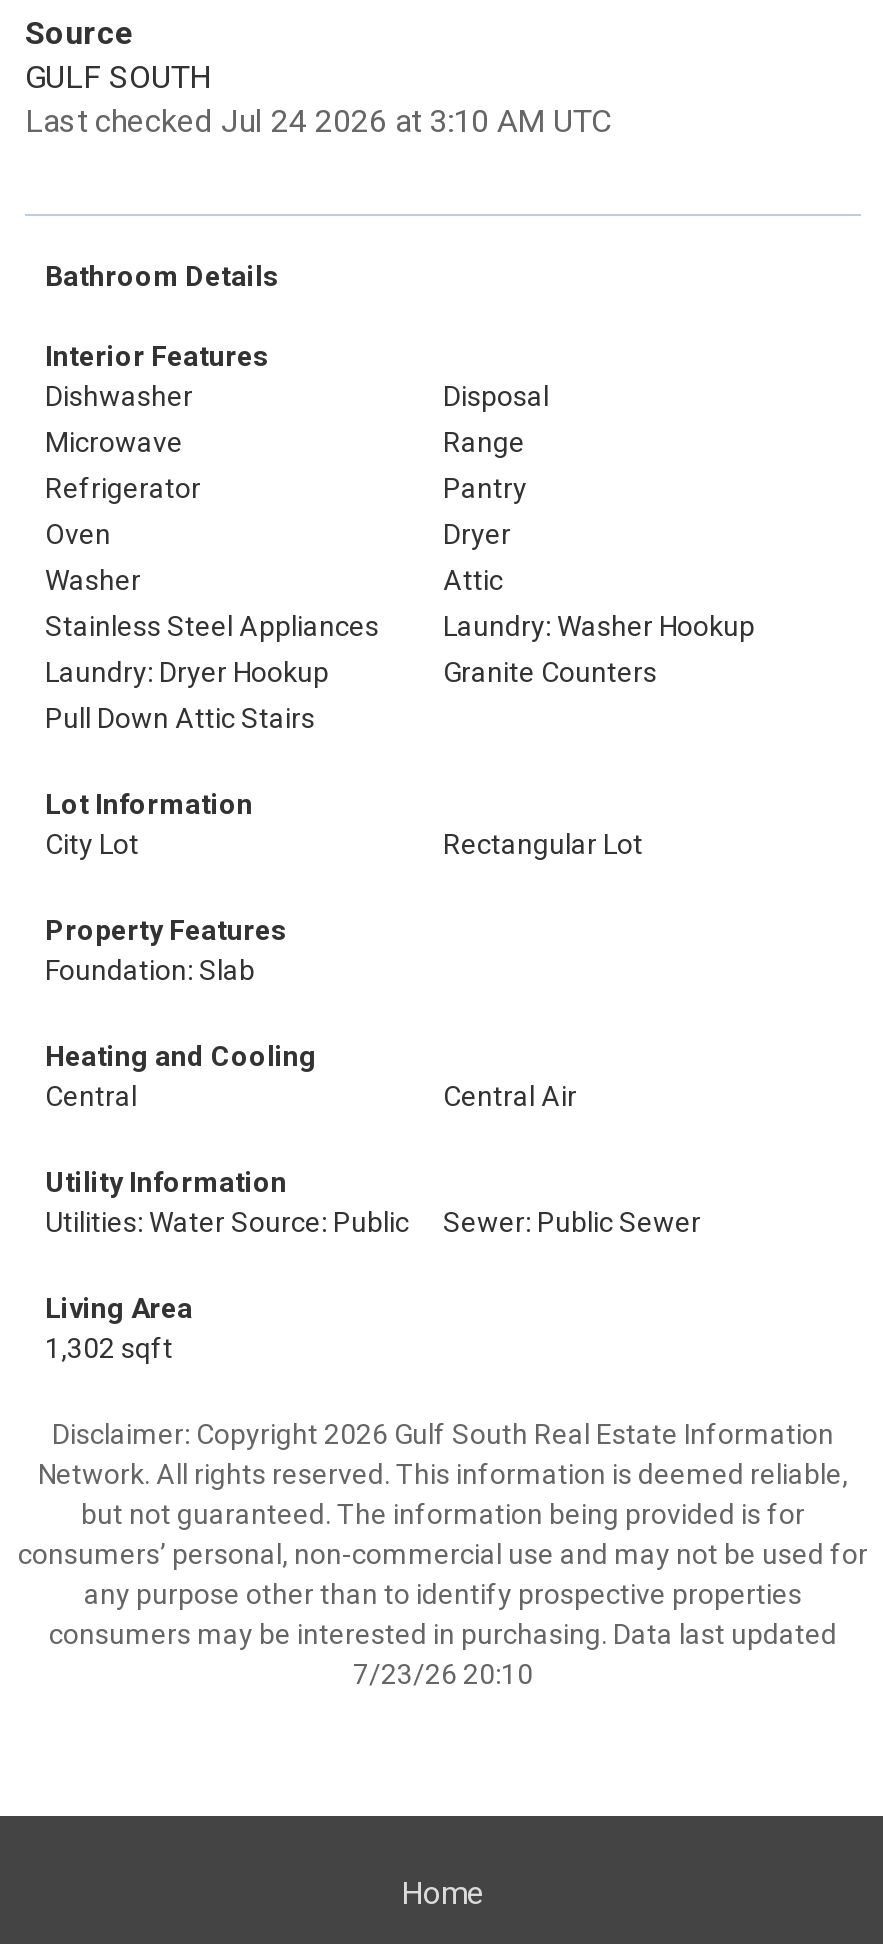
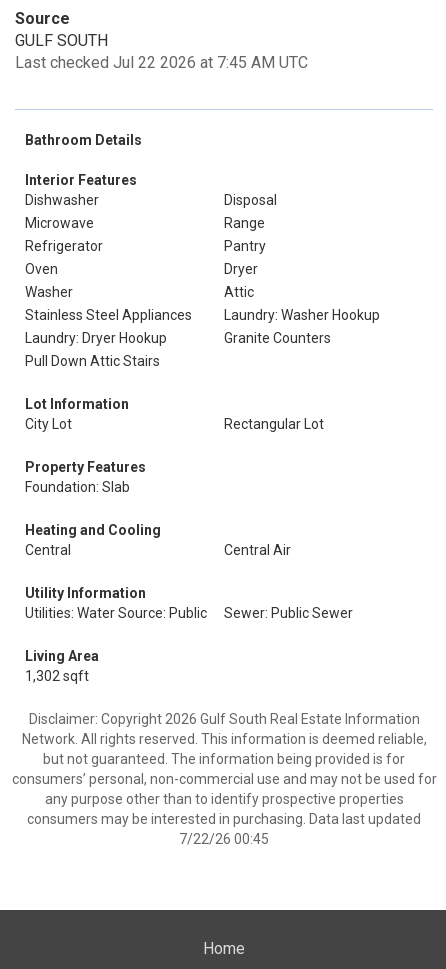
- Last checked Jul 24 2026 at 3:10 AM UTC
+ Last checked Jul 22 2026 at 7:45 AM UTC

- 7/23/26 20:10
+ 7/22/26 00:45
